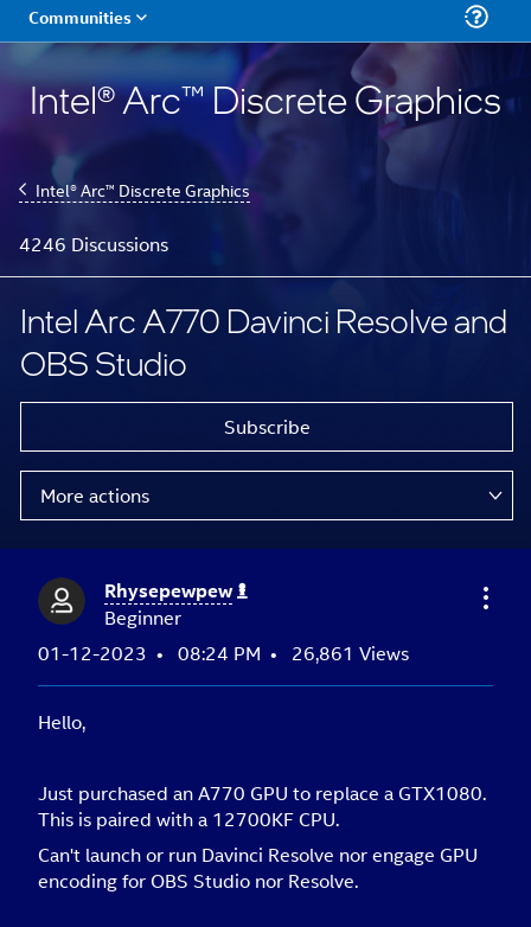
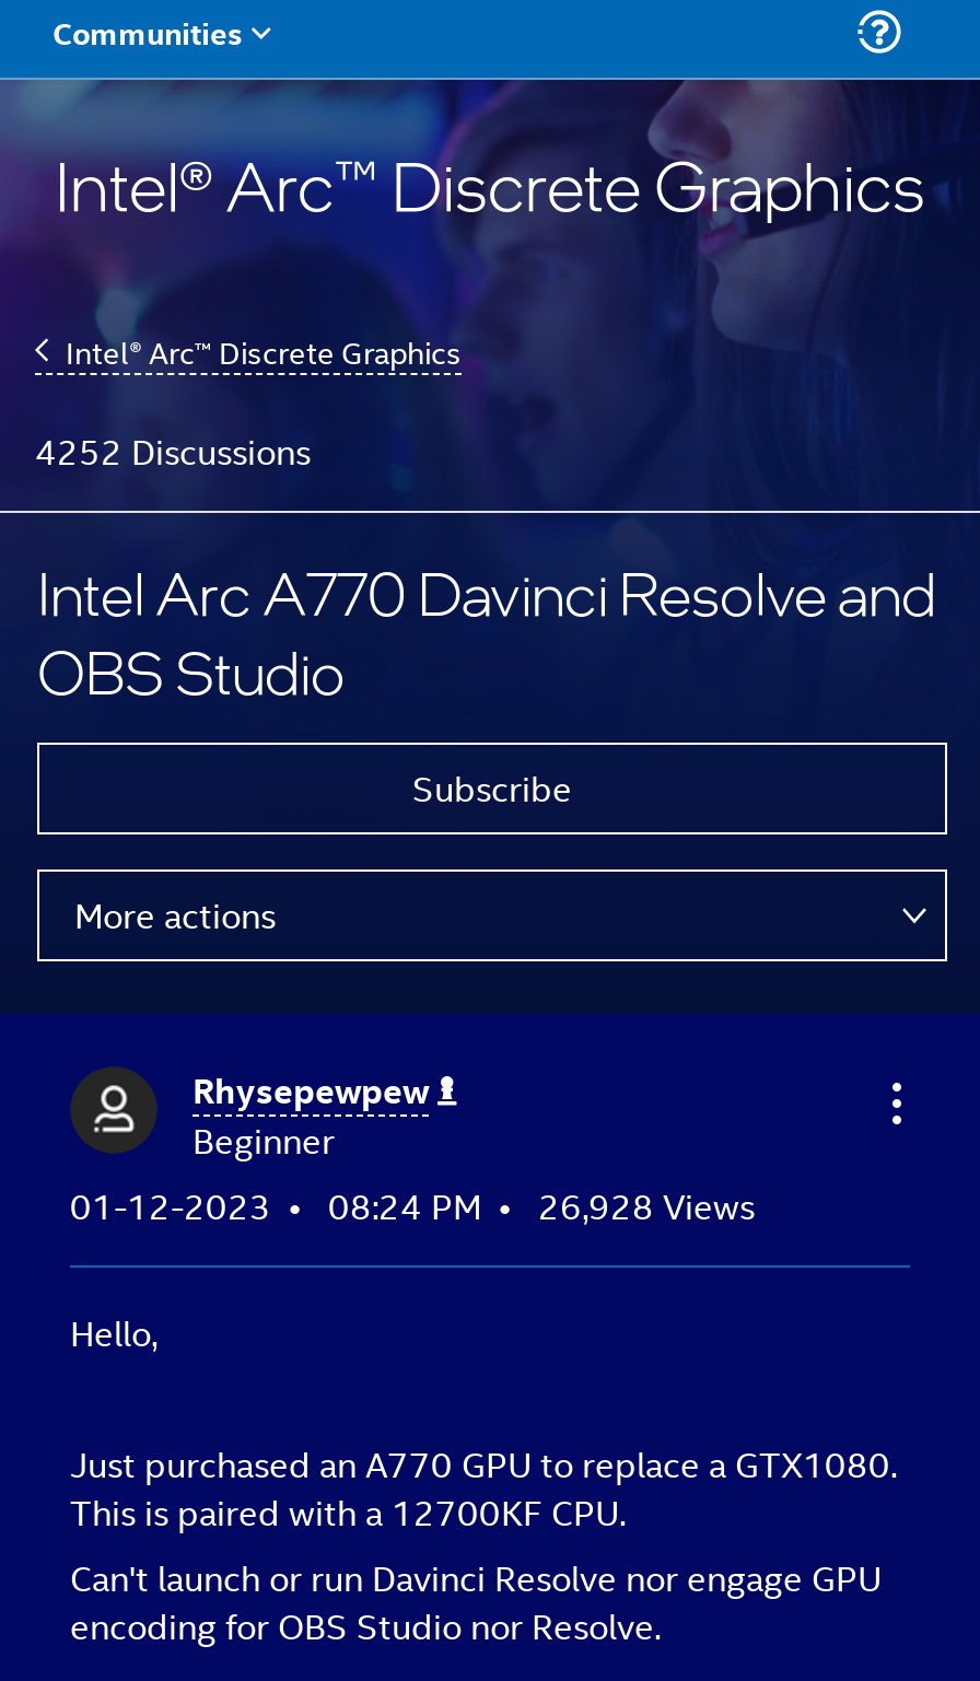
- 4246 Discussions
+ 4252 Discussions

- 01-12-2023 08:24 PM 26,861 Views
+ 01-12-2023 08:24 PM 26,928 Views
